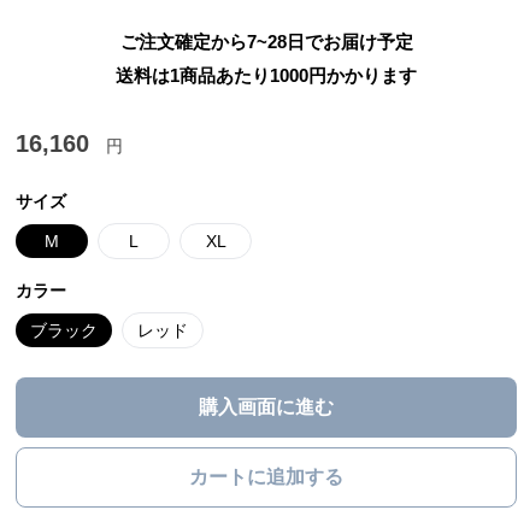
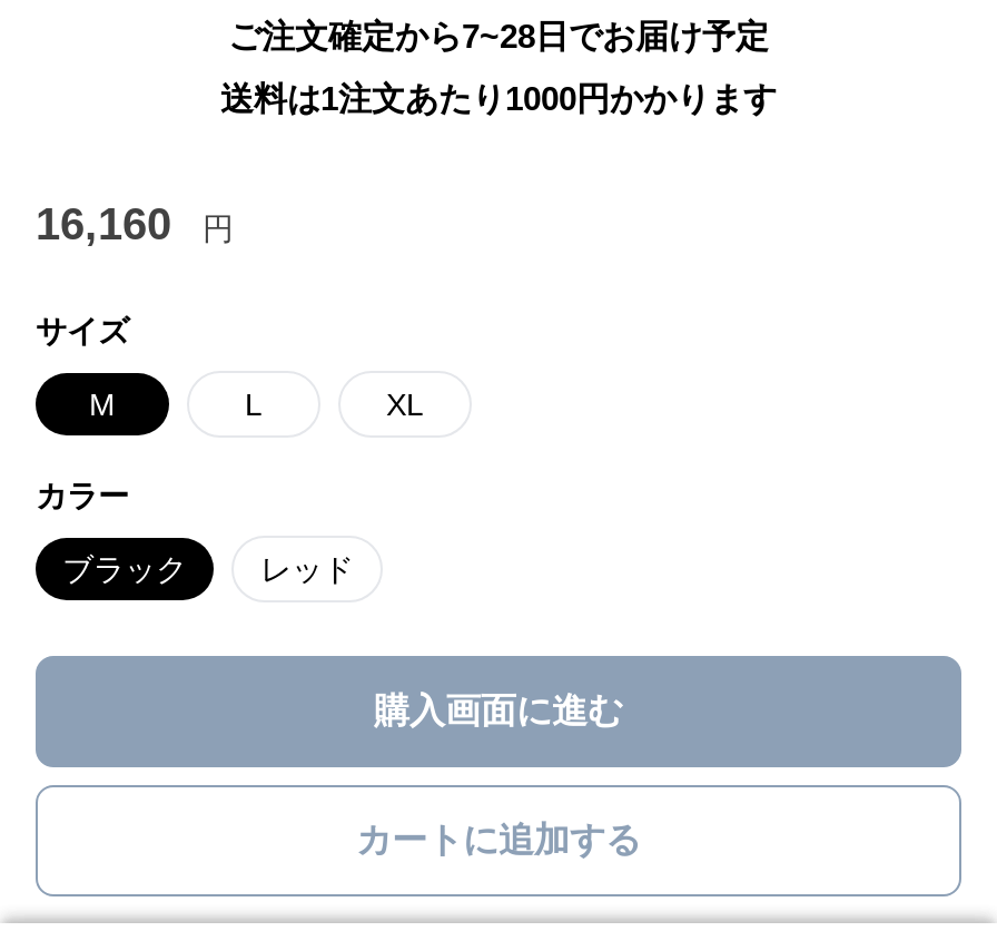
- 送料は1商品あたり1000円かかります
+ 送料は1注文あたり1000円かかります
